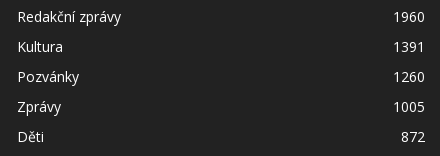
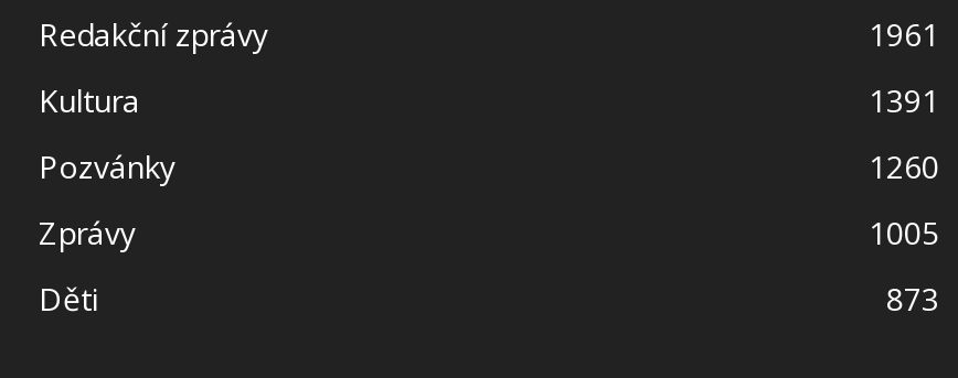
- 1960
+ 1961

- 872
+ 873
